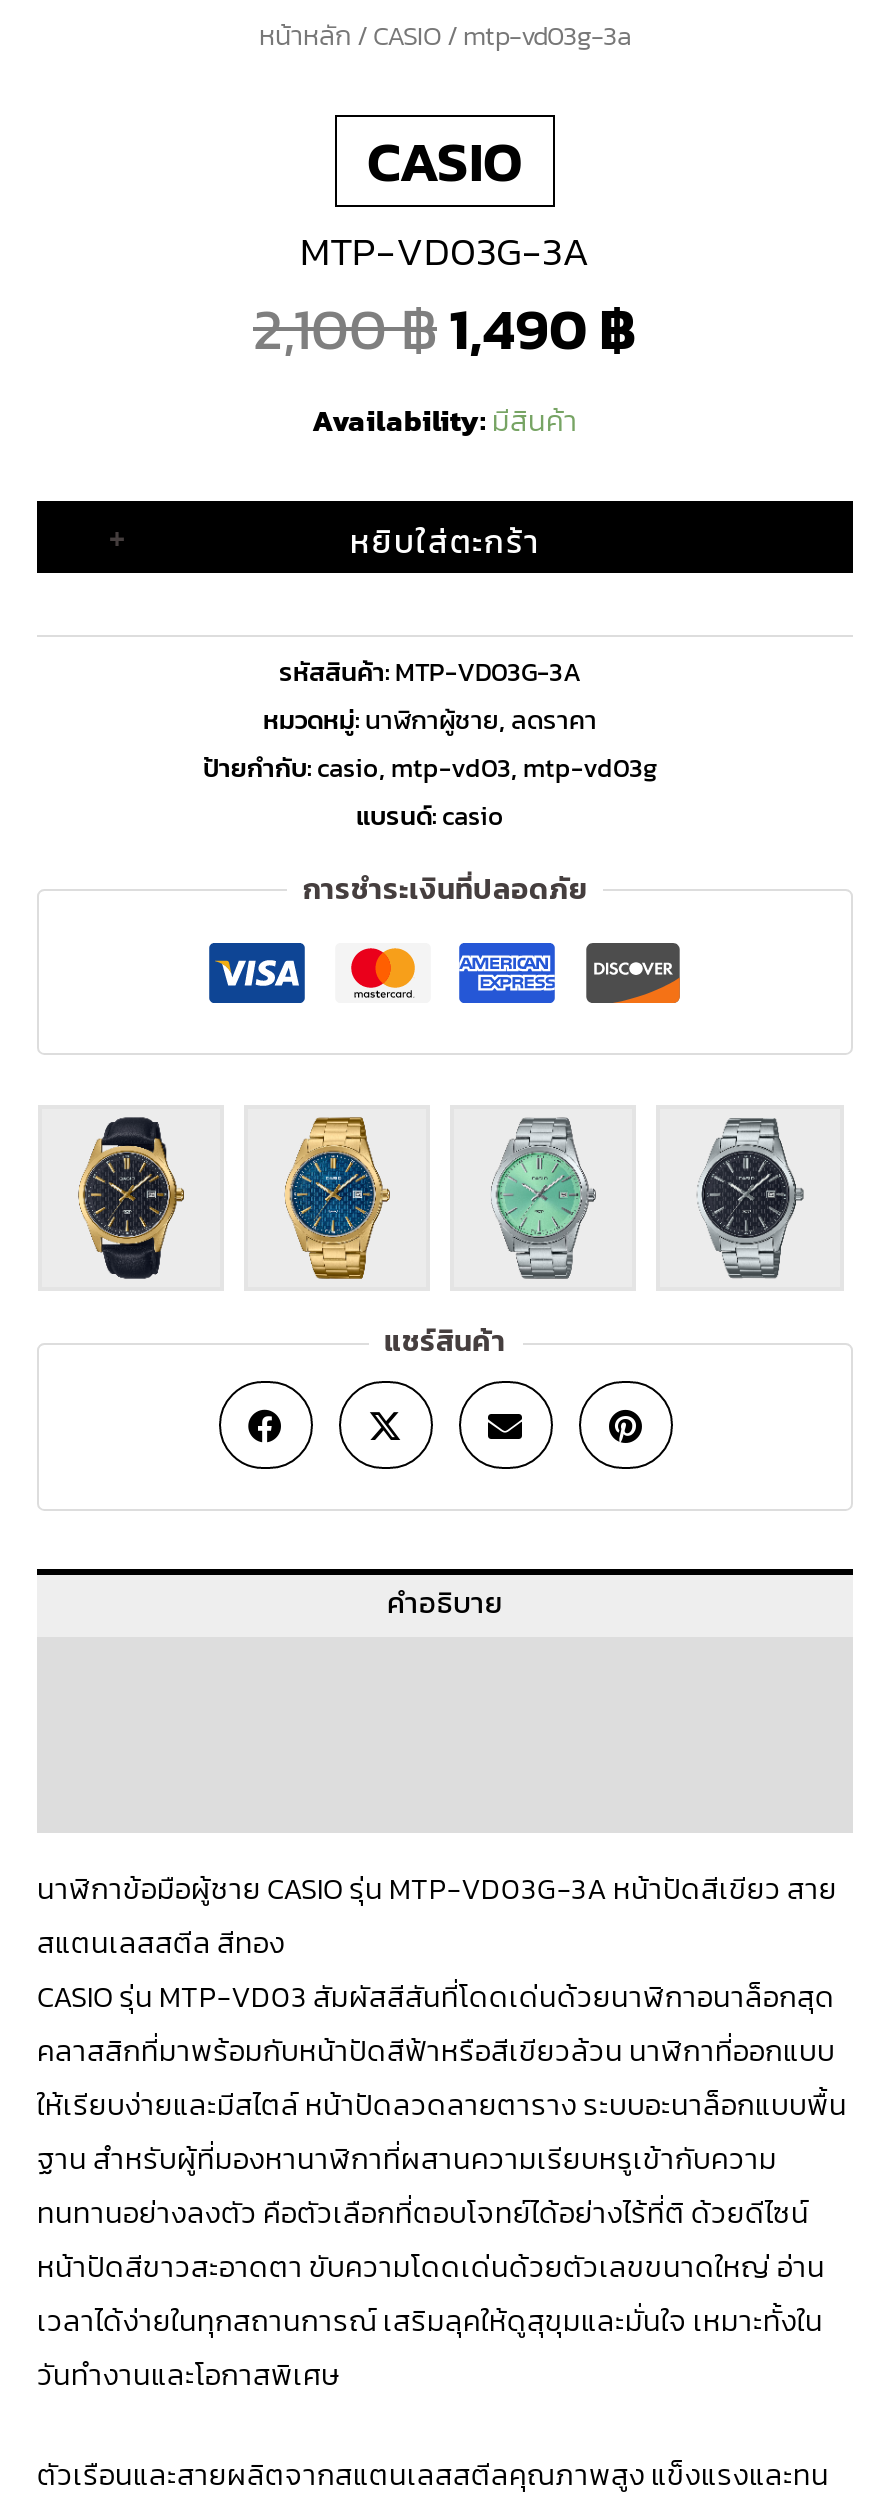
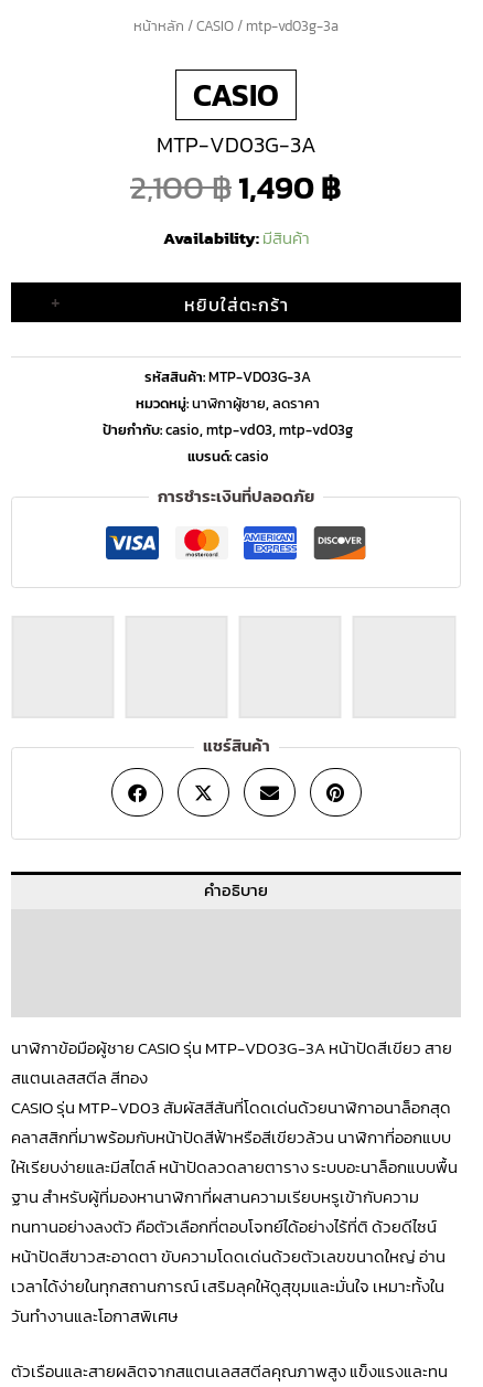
- [image]

- [image]

- [image]

- [image]
